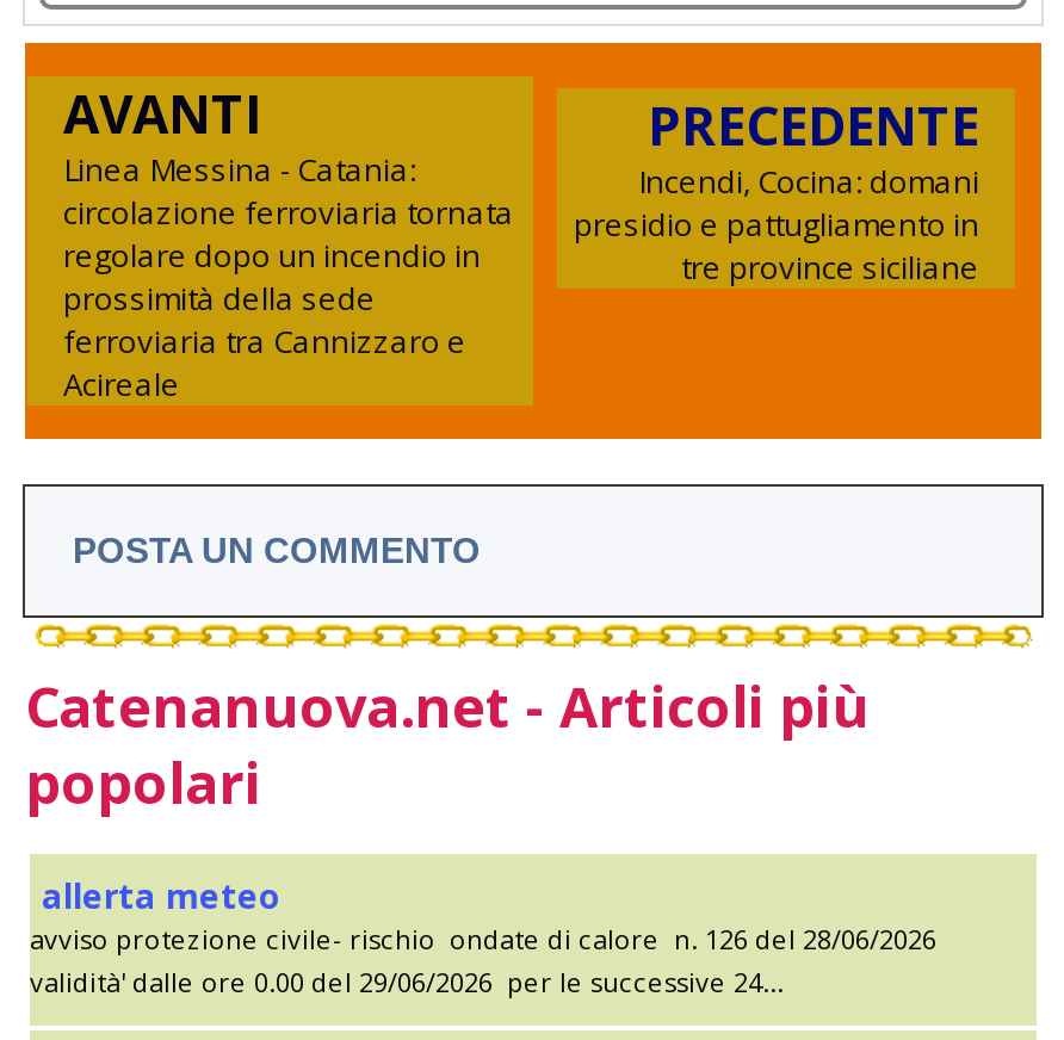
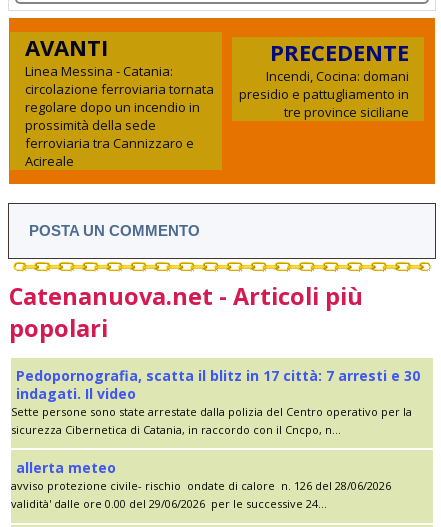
+ Pedopornografia, scatta il blitz in 17 città: 7 arresti e 30
+ indagati. Il video
+ Sette persone sono state arrestate dalla polizia del Centro operativo per la
+ sicurezza Cibernetica di Catania, in raccordo con il Cncpo, n...
